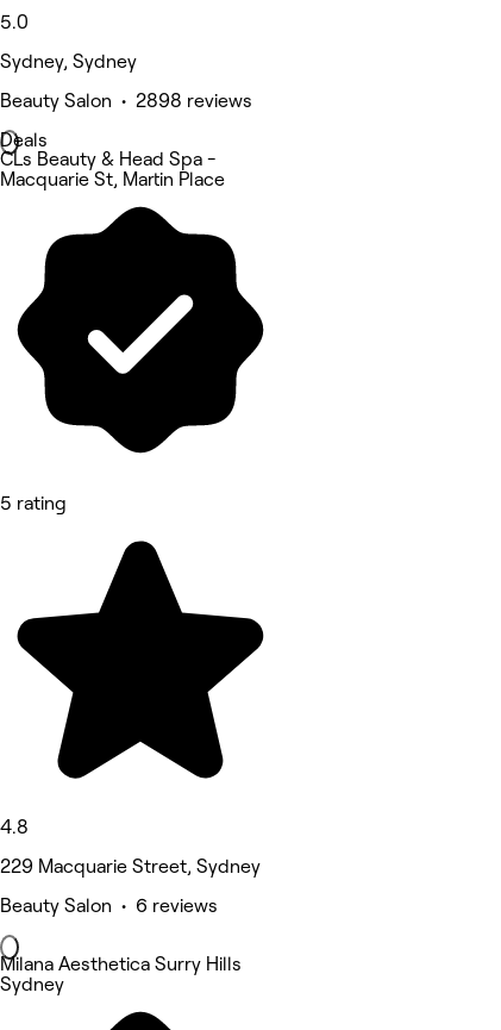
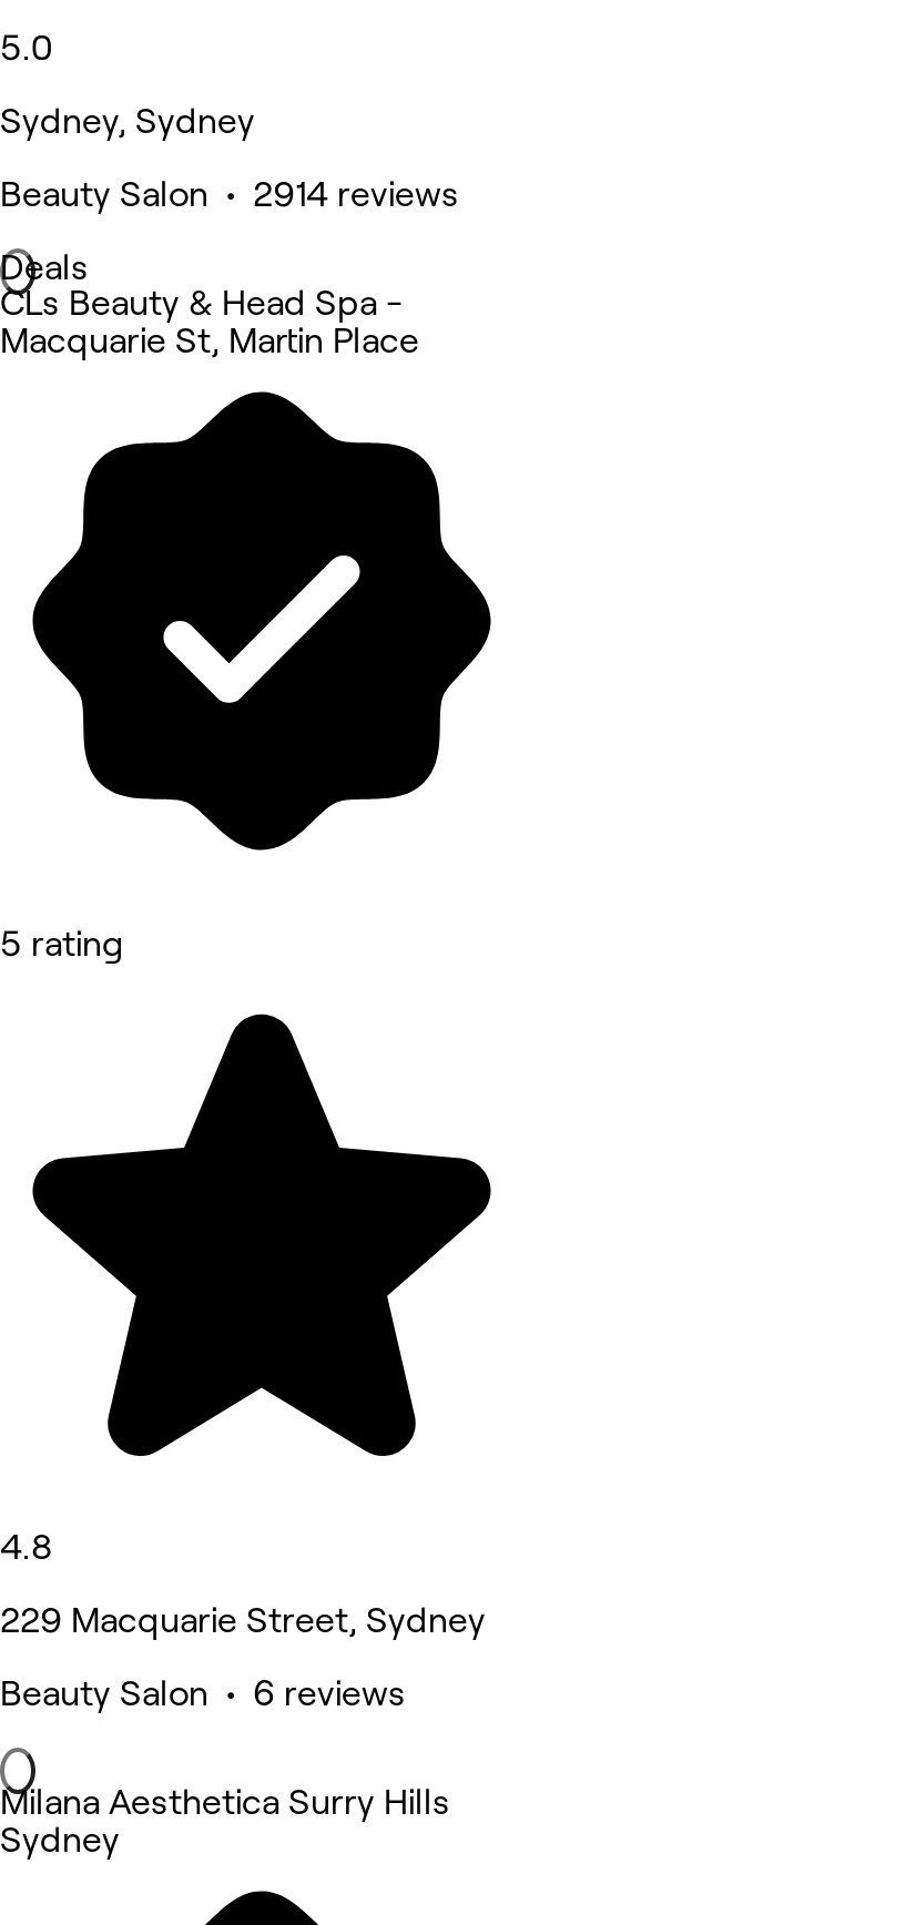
- Beauty Salon • 2898 reviews
+ Beauty Salon • 2914 reviews
